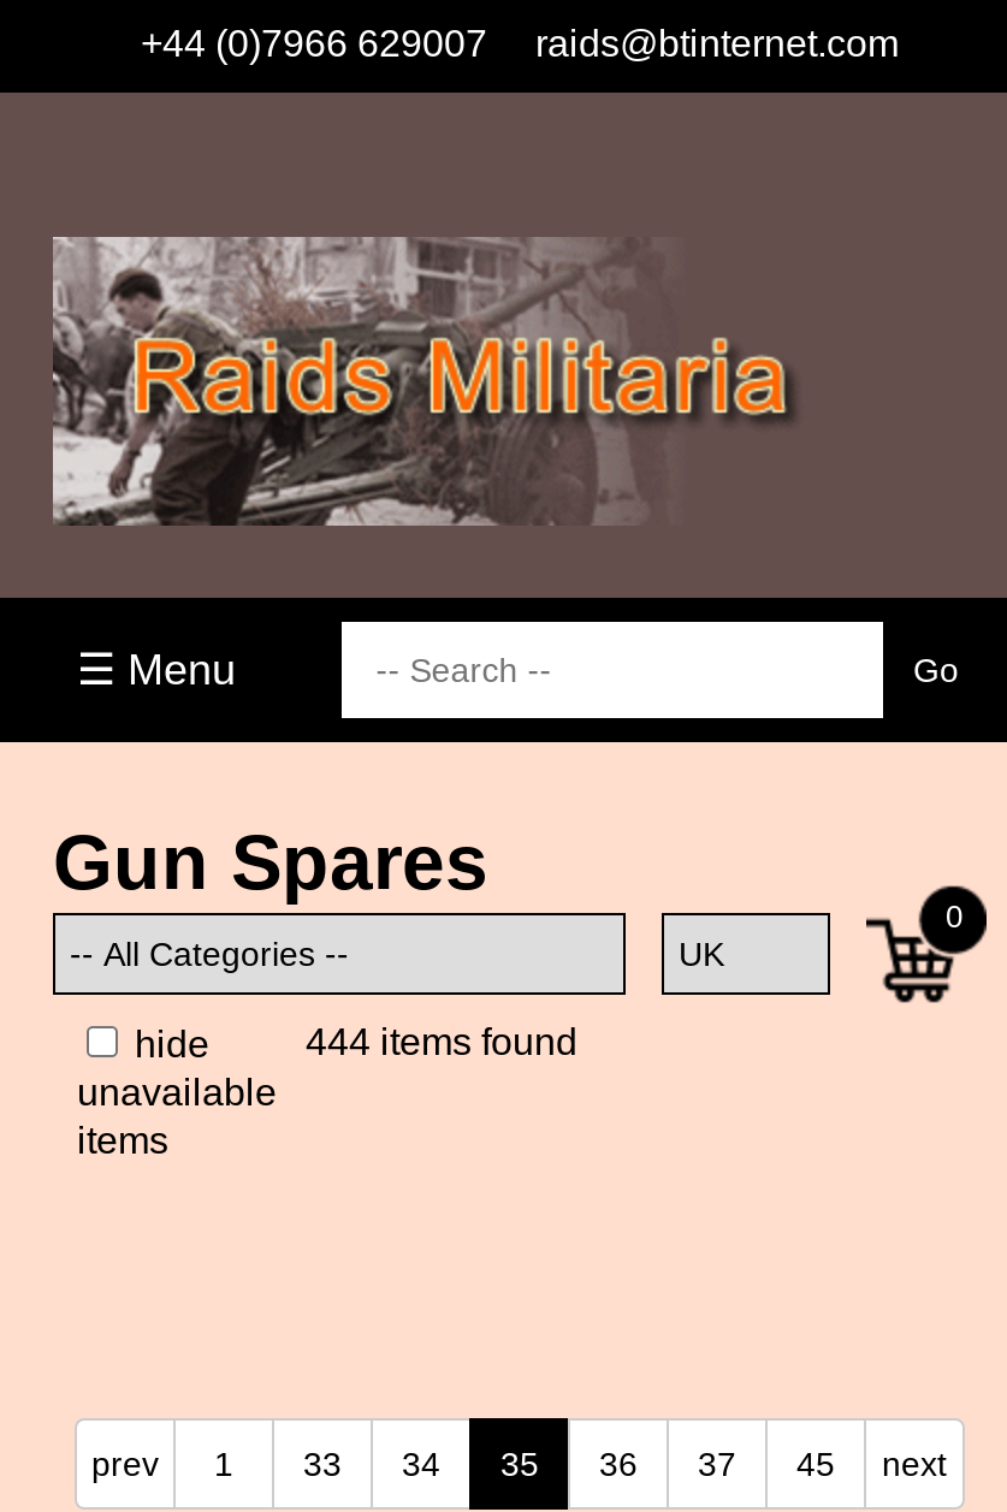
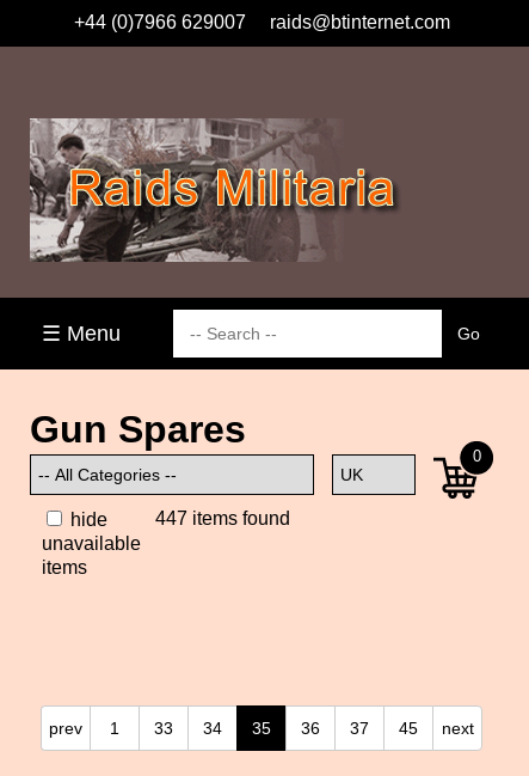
- 444 items found
+ 447 items found
